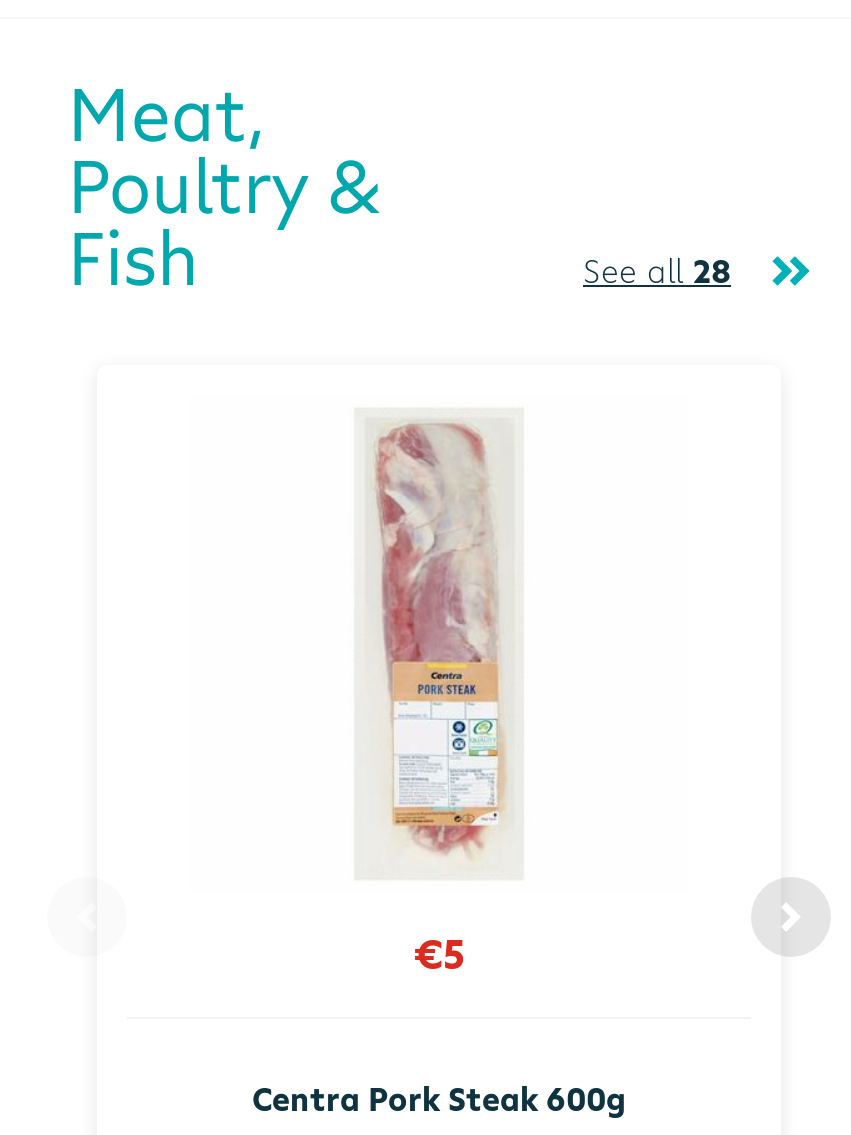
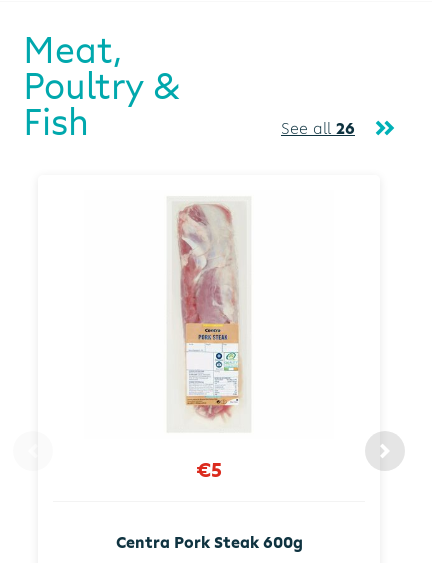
- See all 28
+ See all 26
